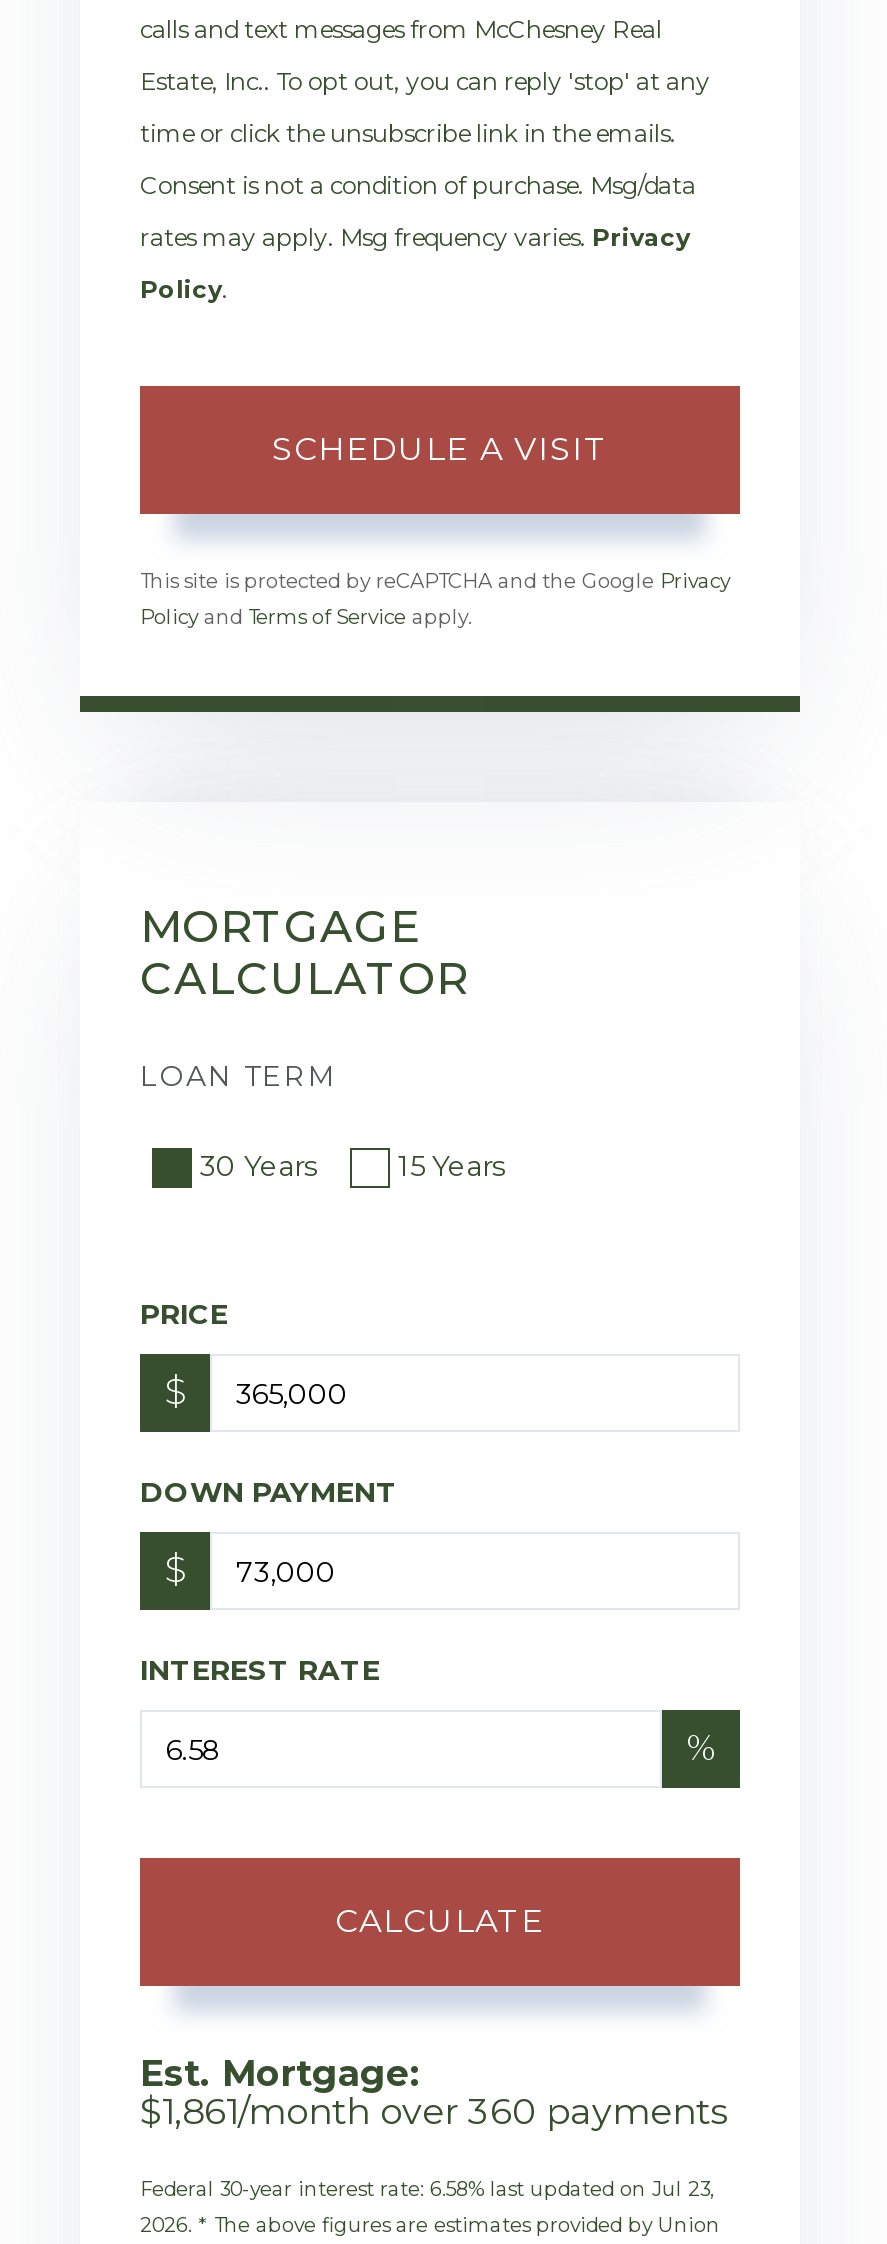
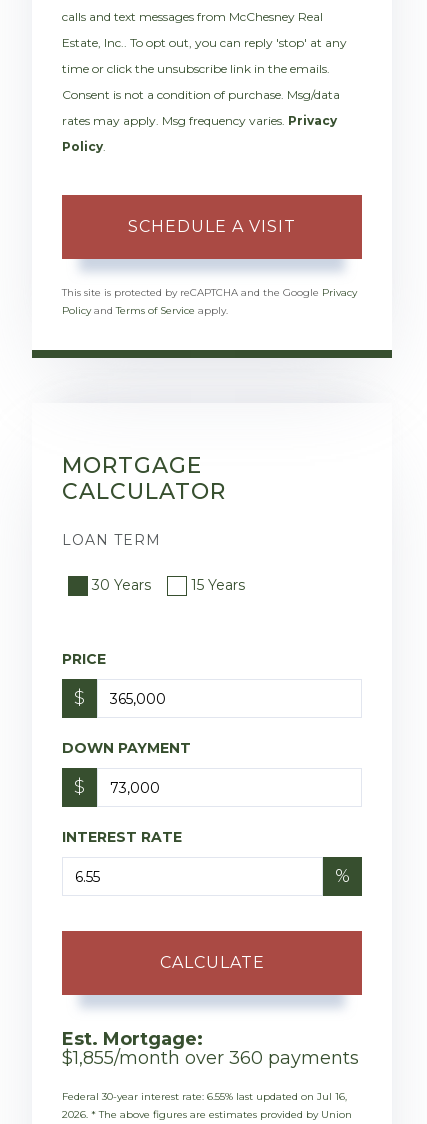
- $1,861/month over 360 payments
+ $1,855/month over 360 payments

- Federal 30-year interest rate: 6.58% last updated on Jul 23,
+ Federal 30-year interest rate: 6.55% last updated on Jul 16,
